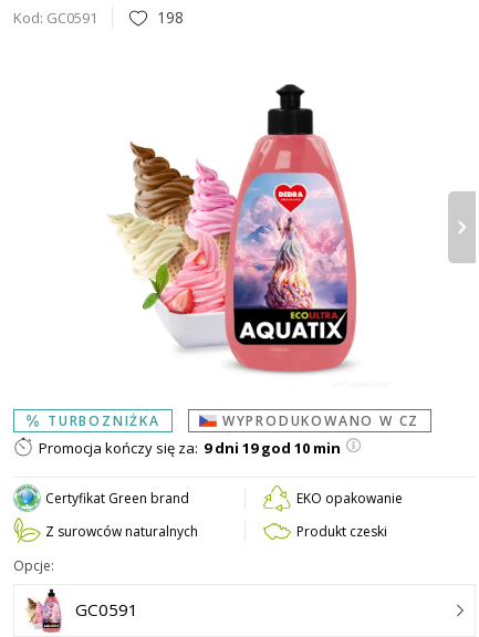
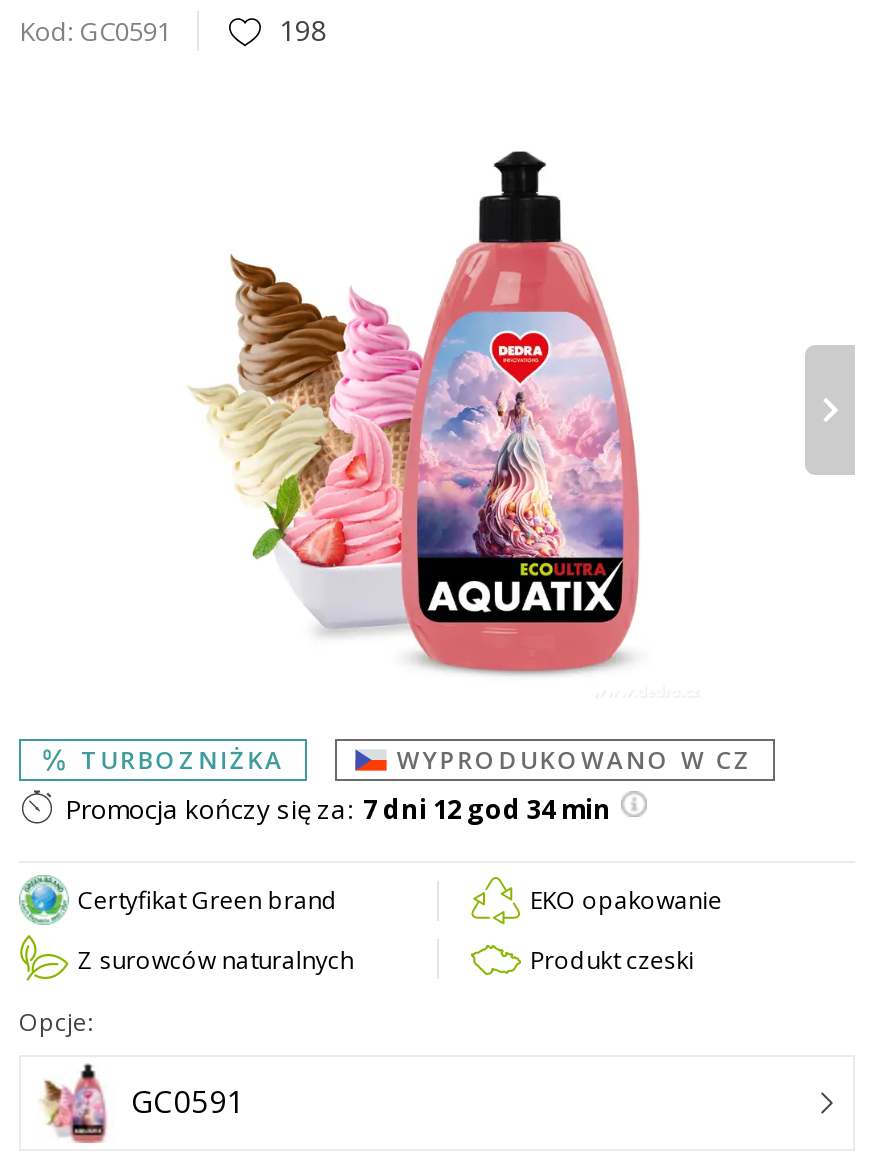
- Promocja kończy się za: 9 dni 19 god 10 min
+ Promocja kończy się za: 7 dni 12 god 34 min
